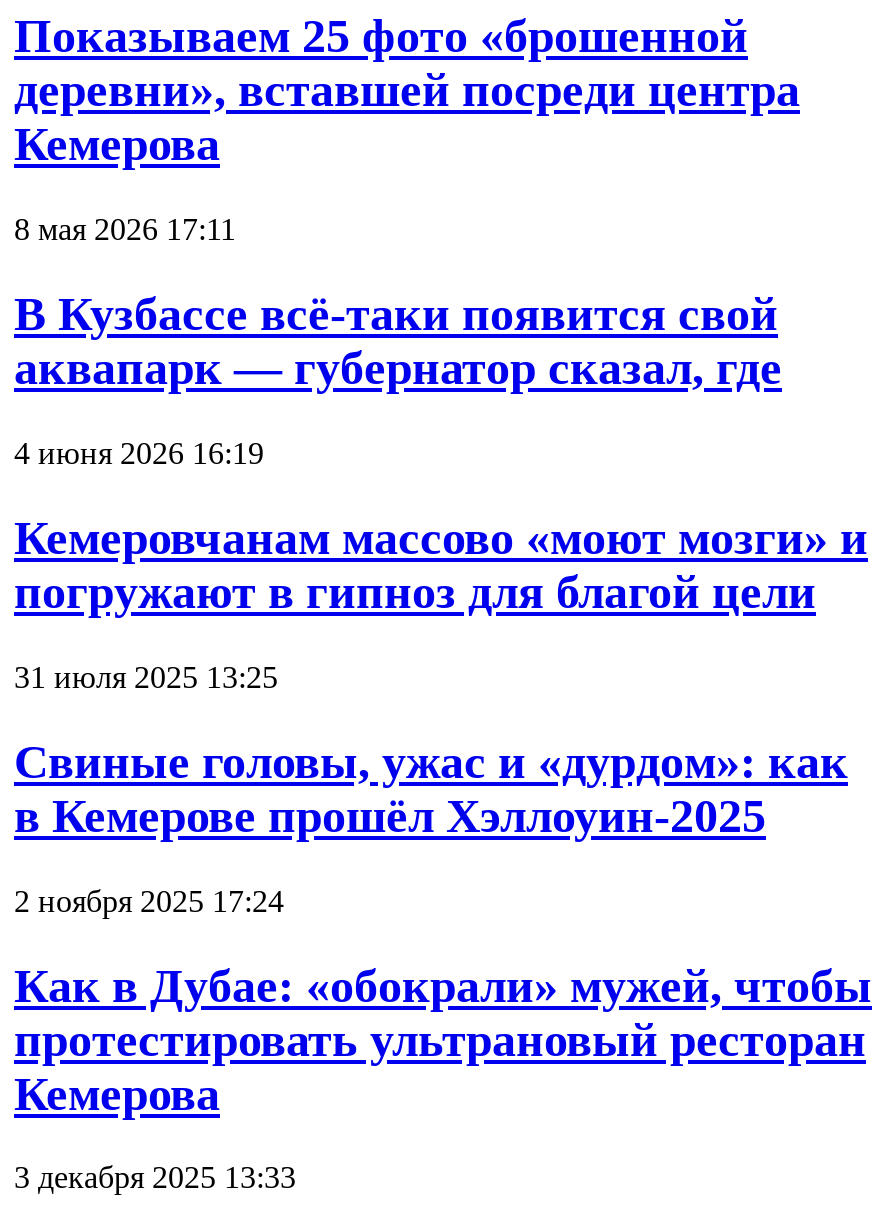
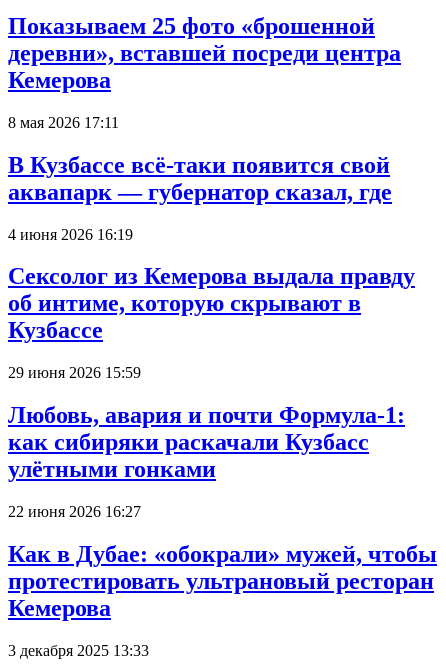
- Кемеровчанам массово «моют мозги» и
- погружают в гипноз для благой цели
+ Сексолог из Кемерова выдала правду
+ об интиме, которую скрывают в
+ Кузбассе

- 31 июля 2025 13:25
+ 29 июня 2026 15:59

- Свиные головы, ужас и «дурдом»: как
- в Кемерове прошёл Хэллоуин-2025
+ Любовь, авария и почти Формула-1:
+ как сибиряки раскачали Кузбасс
+ улётными гонками

- 2 ноября 2025 17:24
+ 22 июня 2026 16:27
